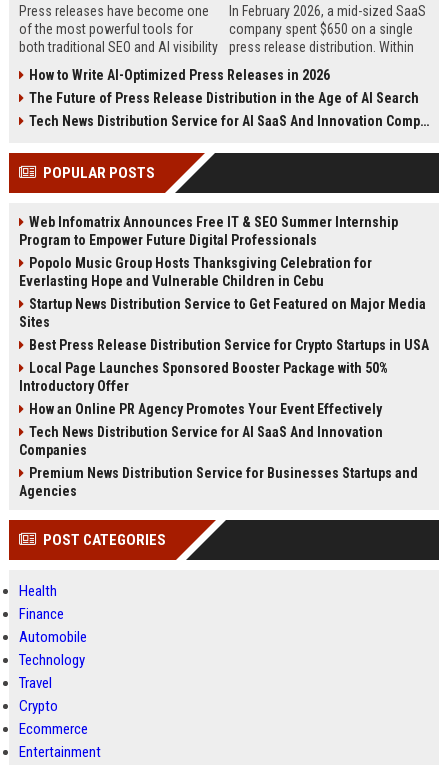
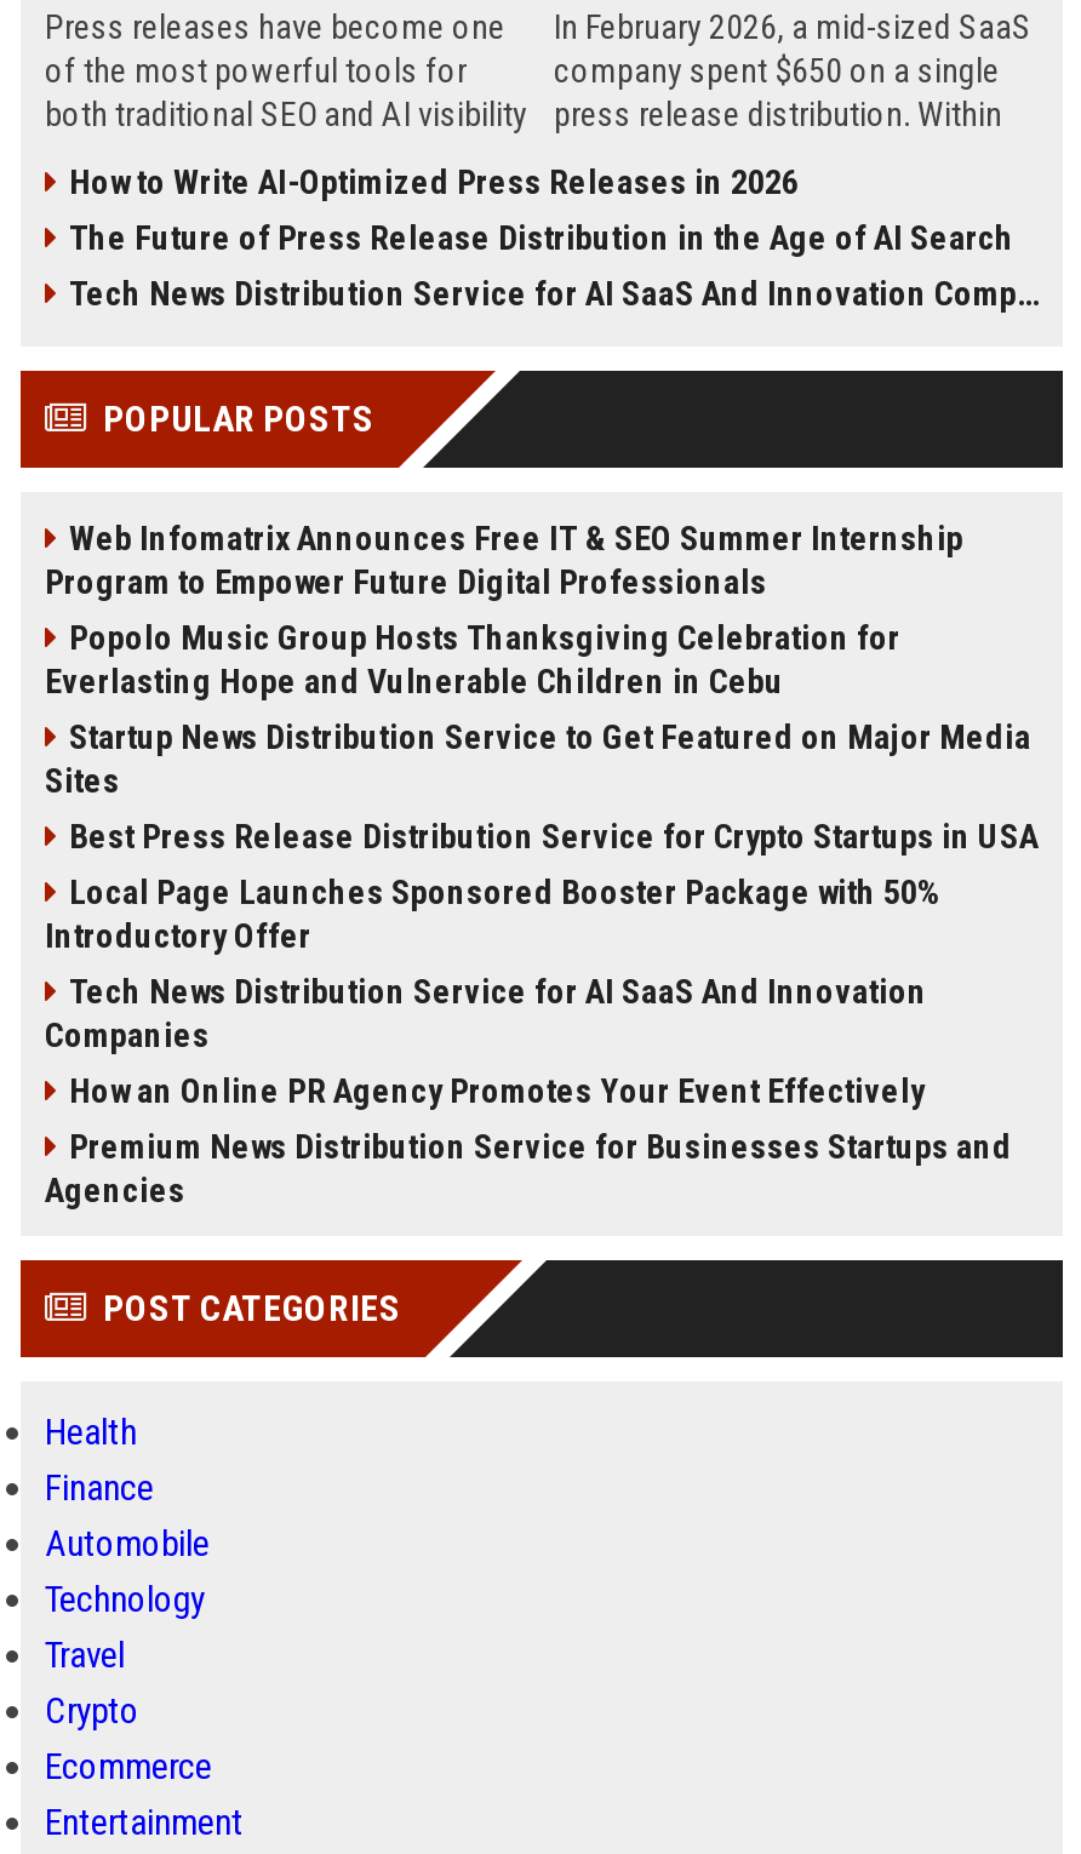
moved down: How an Online PR Agency Promotes Your Event Effectively

moved up: Tech News Distribution Service for AI SaaS And Innovation | Companies
